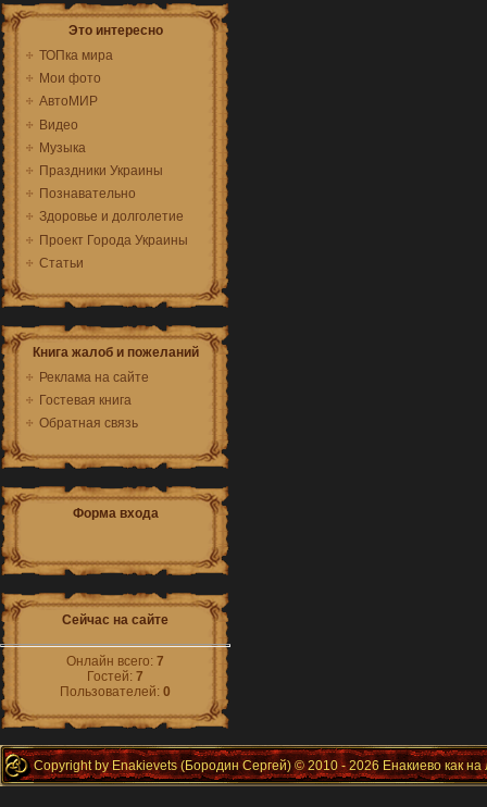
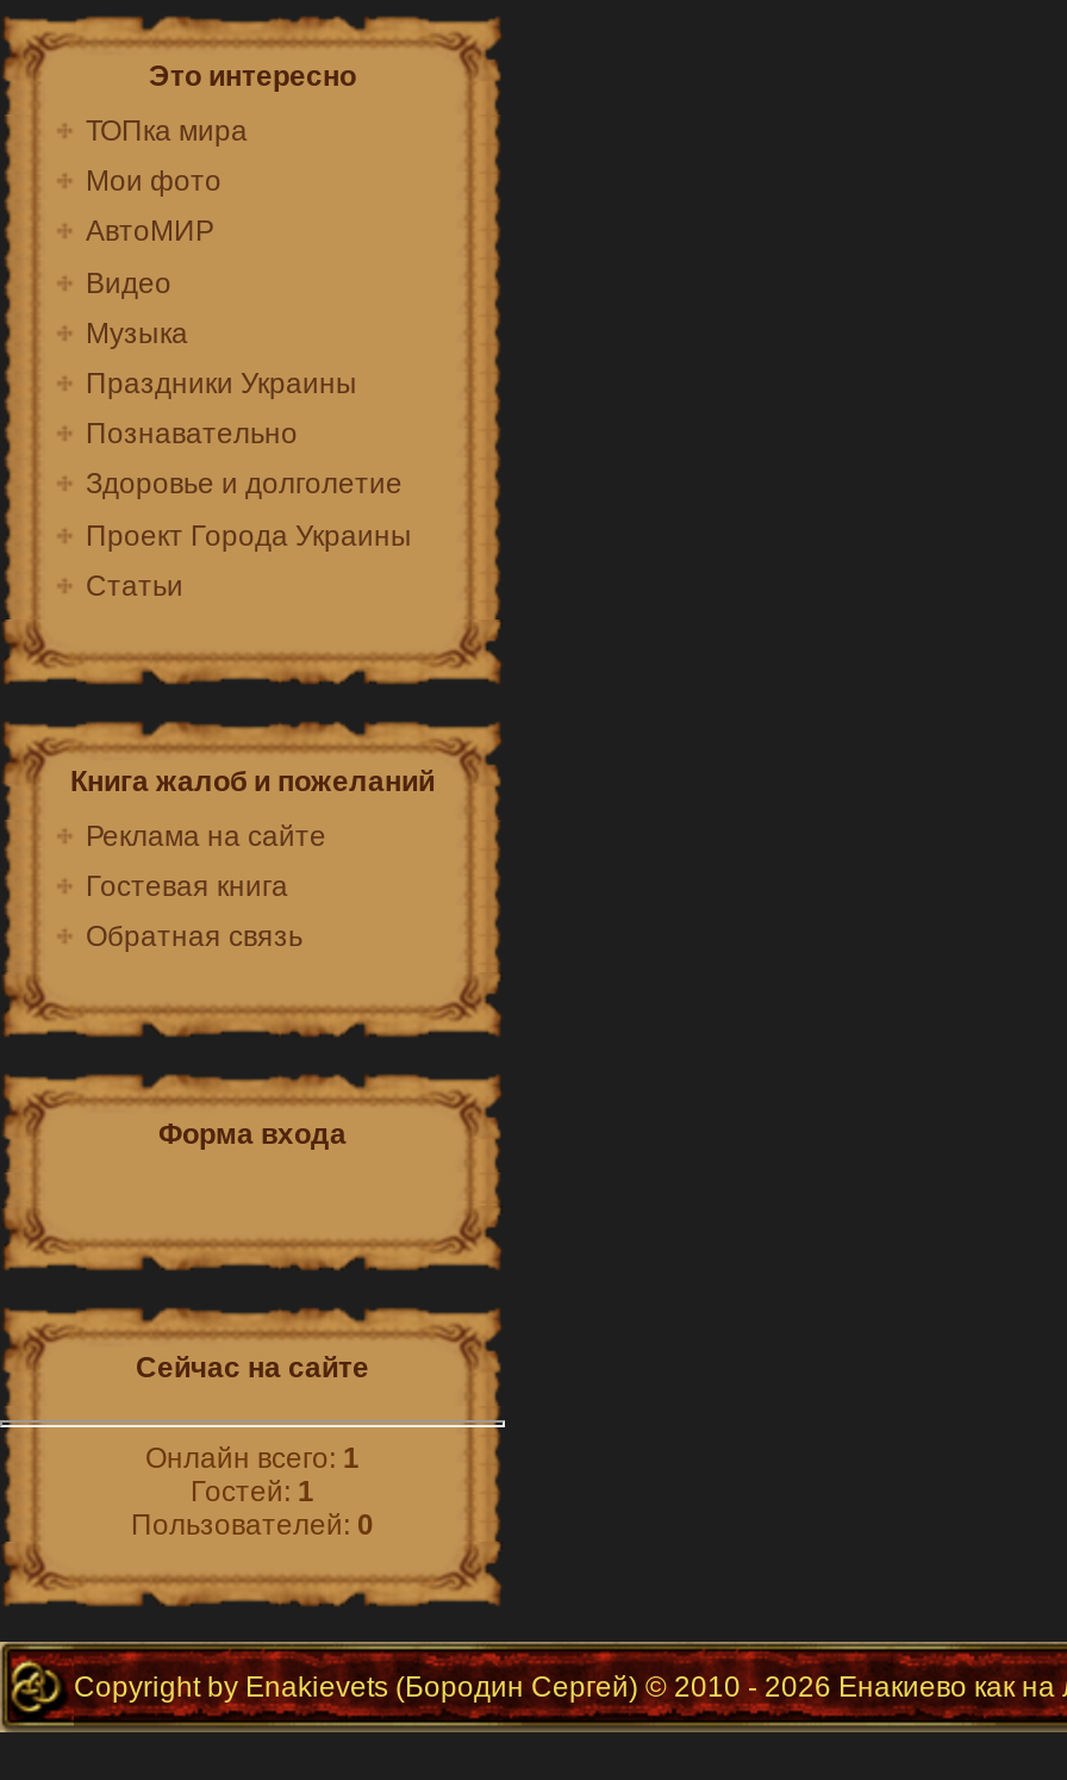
- Онлайн всего: 7
+ Онлайн всего: 1

- Гостей: 7
+ Гостей: 1
